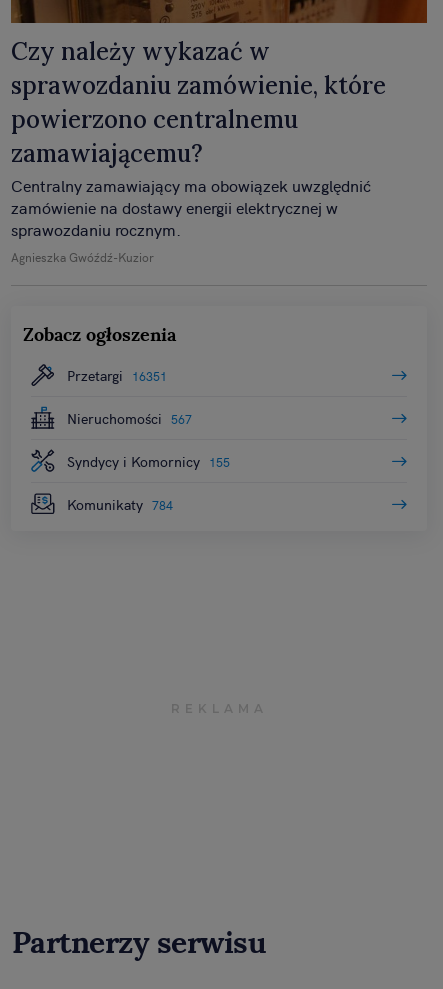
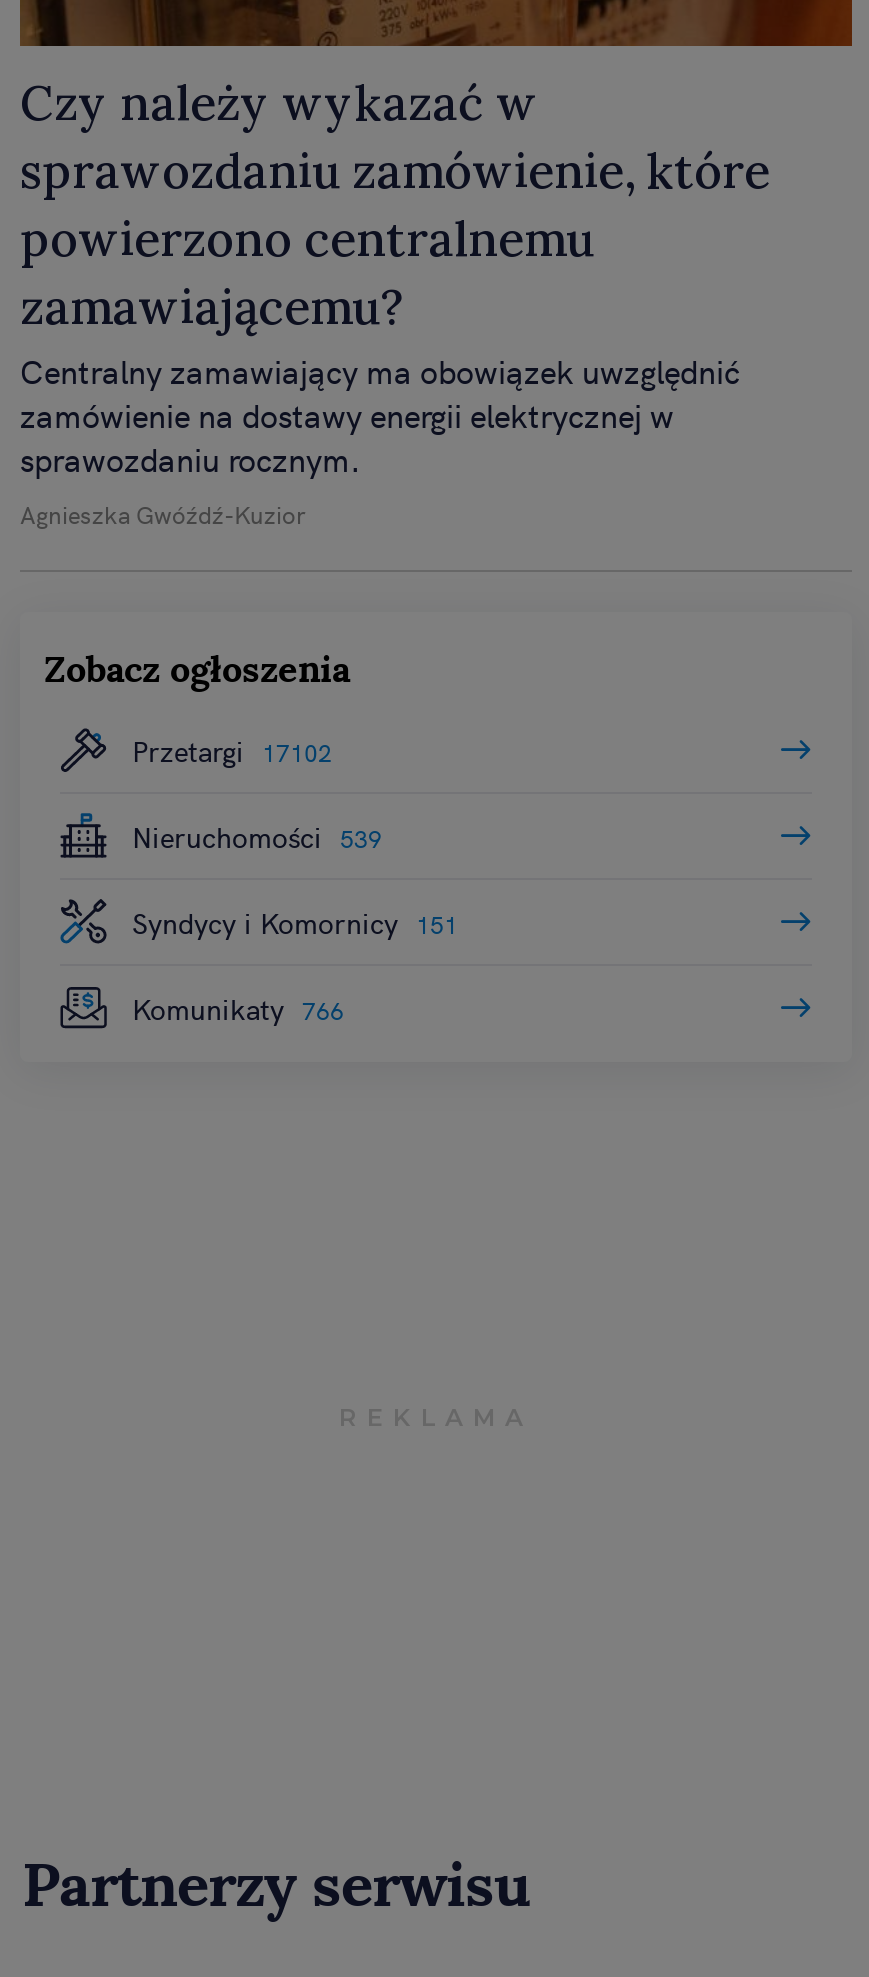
- Przetargi 16351
+ Przetargi 17102

- Nieruchomości 567
+ Nieruchomości 539

- Syndycy i Komornicy 155
+ Syndycy i Komornicy 151

- Komunikaty 784
+ Komunikaty 766
